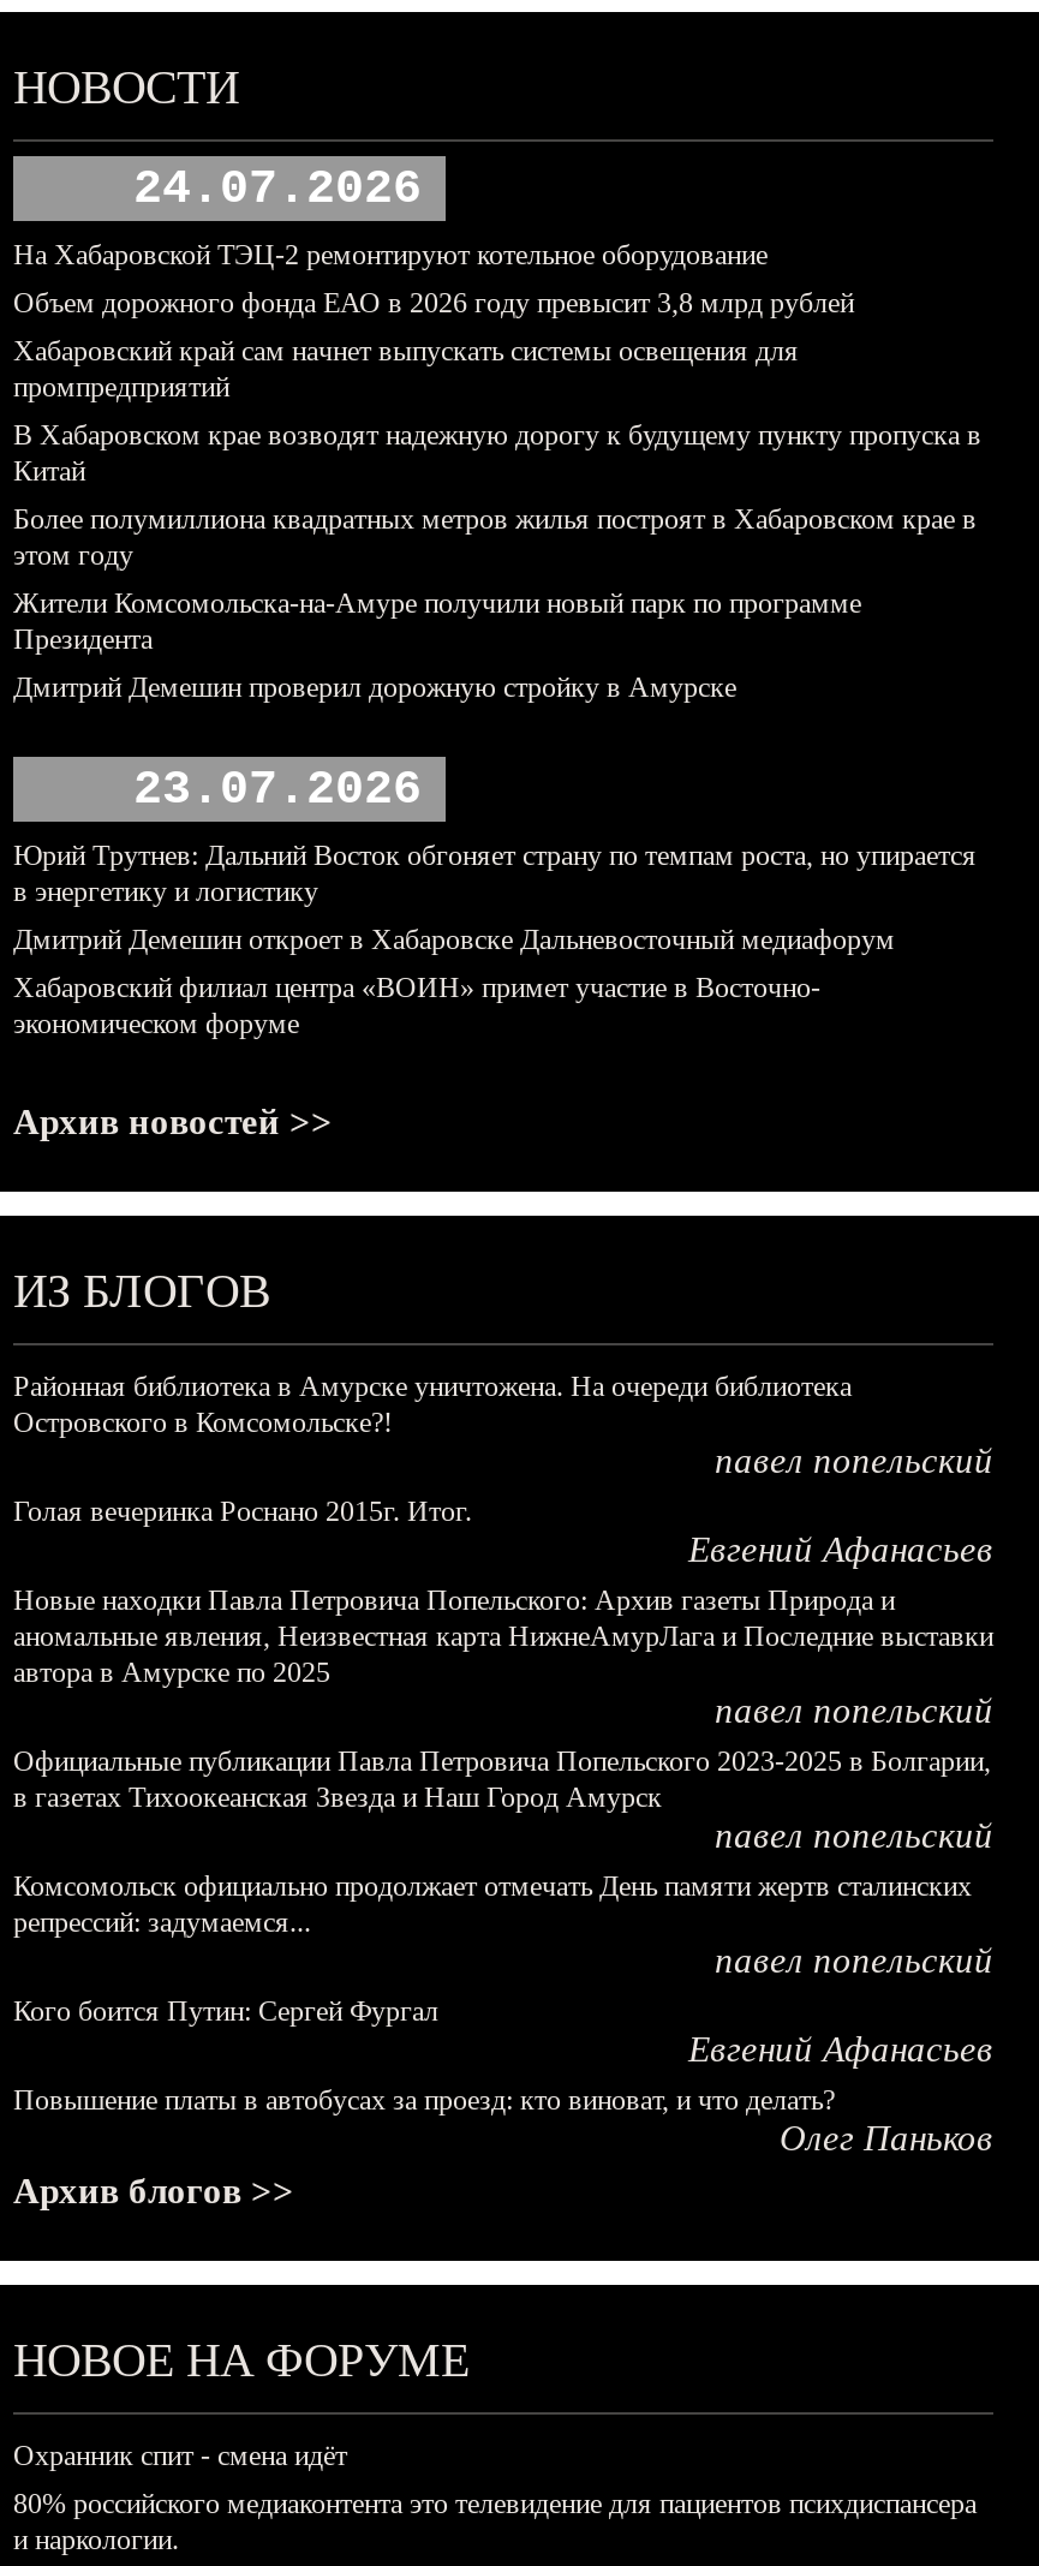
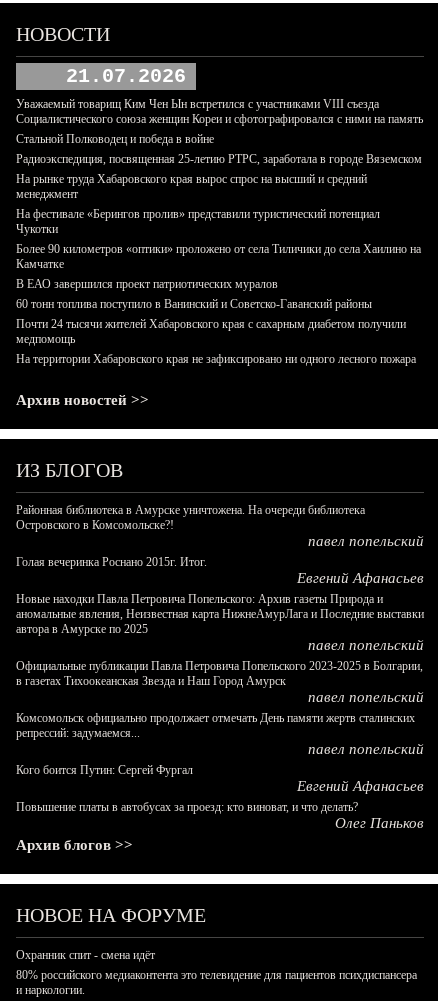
- 24.07.2026
- На Хабаровской ТЭЦ-2 ремонтируют котельное оборудование
- Объем дорожного фонда ЕАО в 2026 году превысит 3,8 млрд рублей
- Хабаровский край сам начнет выпускать системы освещения для
- промпредприятий
- В Хабаровском крае возводят надежную дорогу к будущему пункту пропуска в
- Китай
- Более полумиллиона квадратных метров жилья построят в Хабаровском крае в
- этом году
- Жители Комсомольска-на-Амуре получили новый парк по программе
- Президента
- Дмитрий Демешин проверил дорожную стройку в Амурске
- 23.07.2026
- Юрий Трутнев: Дальний Восток обгоняет страну по темпам роста, но упирается
- в энергетику и логистику
- Дмитрий Демешин откроет в Хабаровске Дальневосточный медиафорум
- Хабаровский филиал центра «ВОИН» примет участие в Восточно-
- экономическом форуме
+ 21.07.2026
+ Уважаемый товарищ Ким Чен Ын встретился с участниками VIII съезда
+ Социалистического союза женщин Кореи и сфотографировался с ними на память
+ Стальной Полководец и победа в войне
+ Радиоэкспедиция, посвященная 25-летию РТРС, заработала в городе Вяземском
+ На рынке труда Хабаровского края вырос спрос на высший и средний
+ менеджмент
+ На фестивале «Берингов пролив» представили туристический потенциал
+ Чукотки
+ Более 90 километров «оптики» проложено от села Тиличики до села Хаилино на
+ Камчатке
+ В ЕАО завершился проект патриотических муралов
+ 60 тонн топлива поступило в Ванинский и Советско-Гаванский районы
+ Почти 24 тысячи жителей Хабаровского края с сахарным диабетом получили
+ медпомощь
+ На территории Хабаровского края не зафиксировано ни одного лесного пожара
